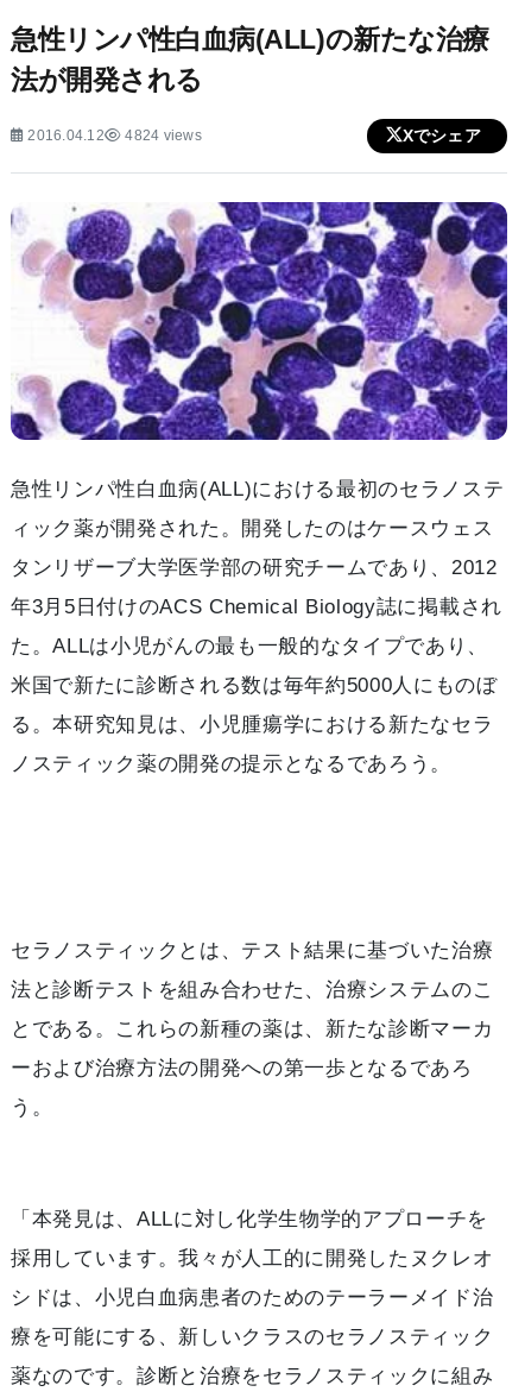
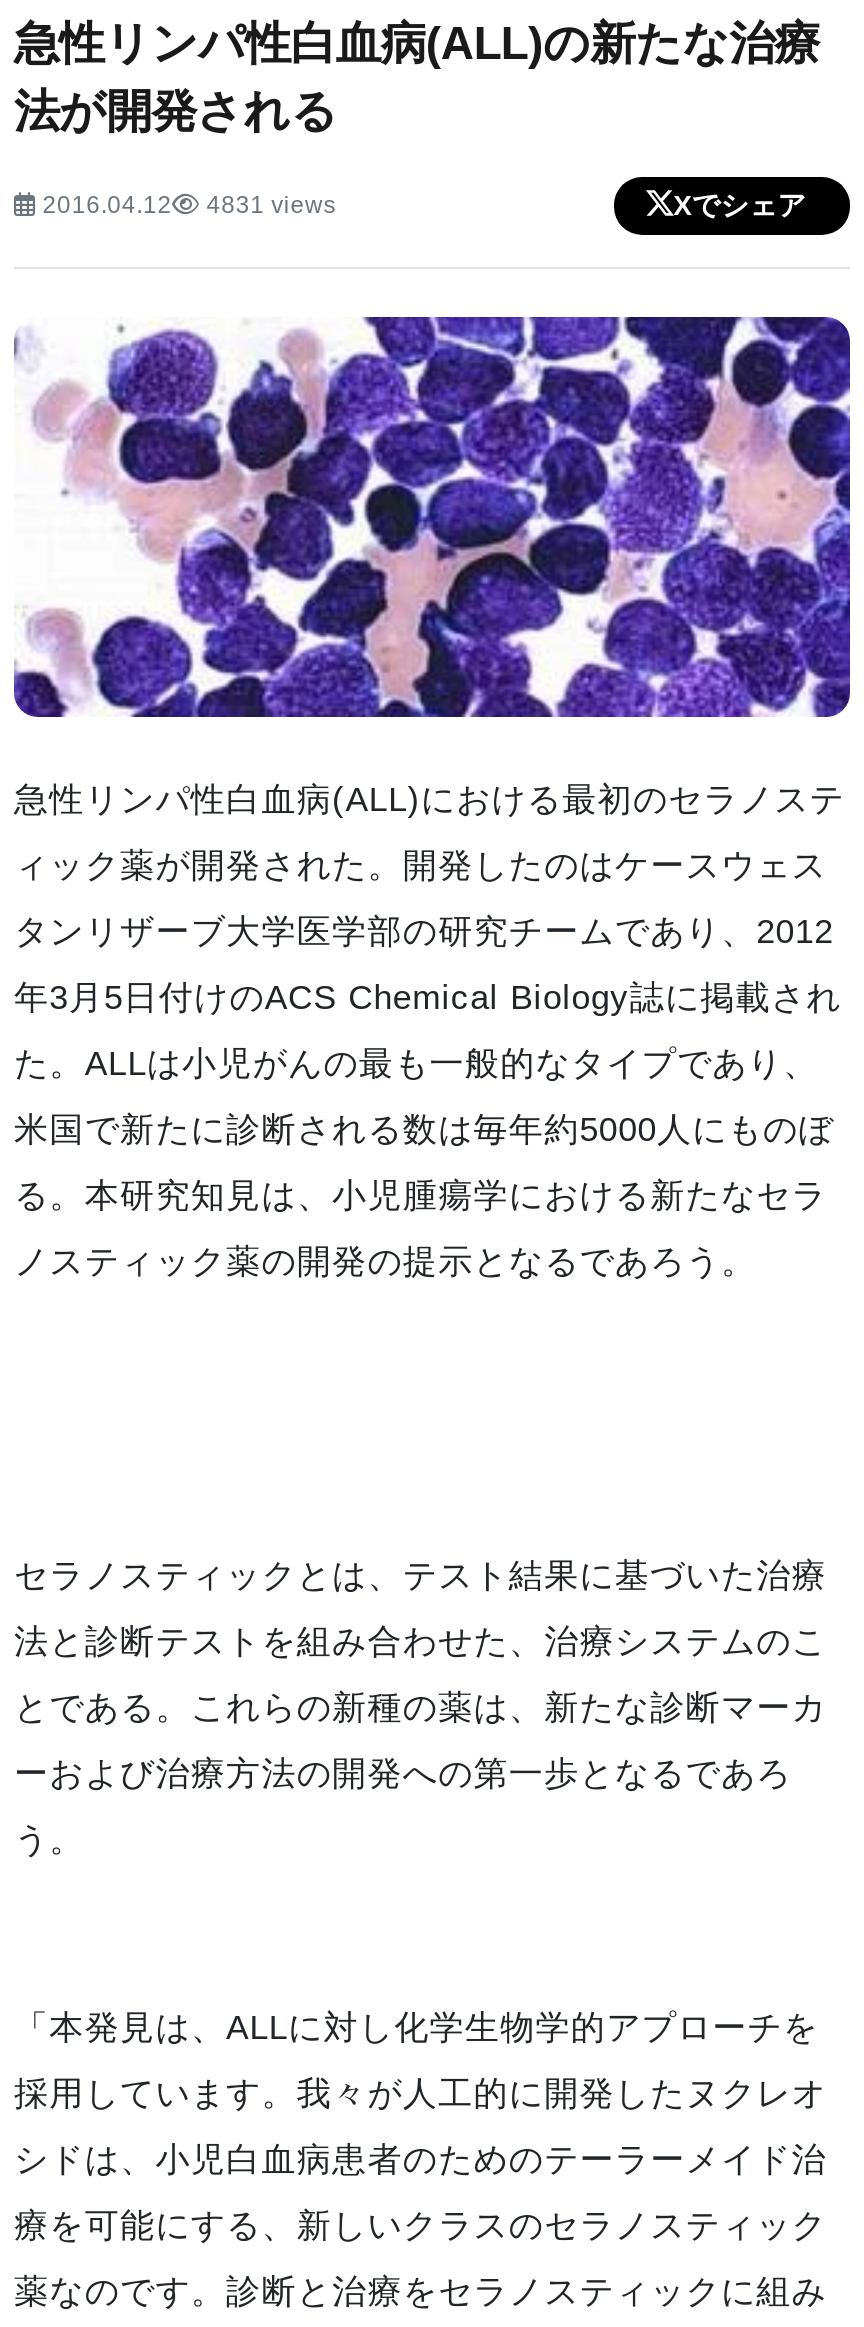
- 2016.04.12 4824 views
+ 2016.04.12 4831 views
